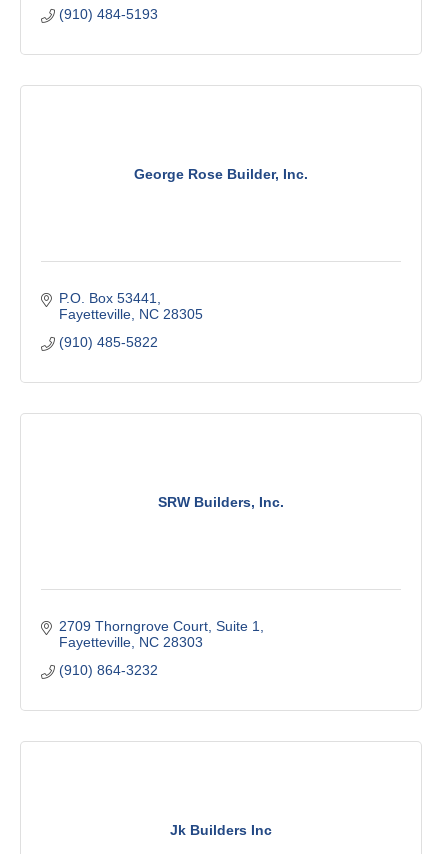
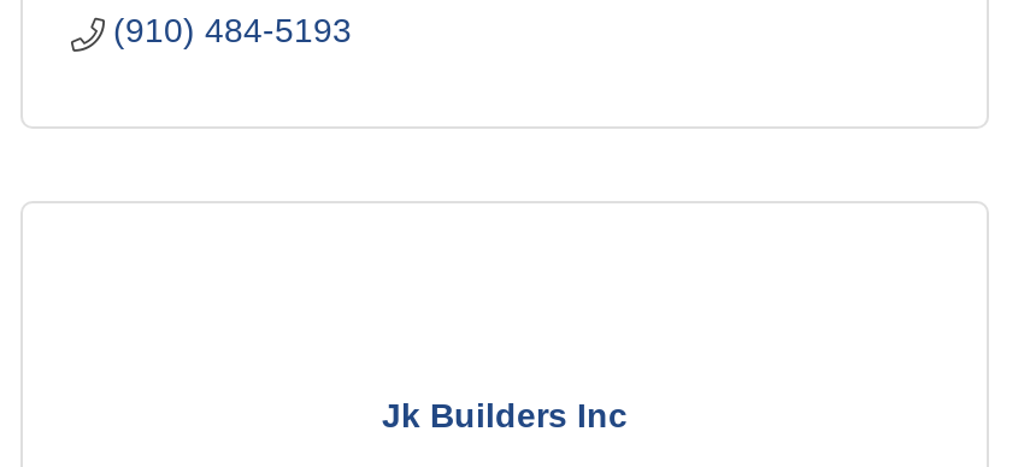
- George Rose Builder, Inc.

- P.O. Box 53441
- Fayetteville NC 28305
- (910) 485-5822

- SRW Builders, Inc.

- 2709 Thorngrove Court Suite 1
- Fayetteville NC 28303
- (910) 864-3232
